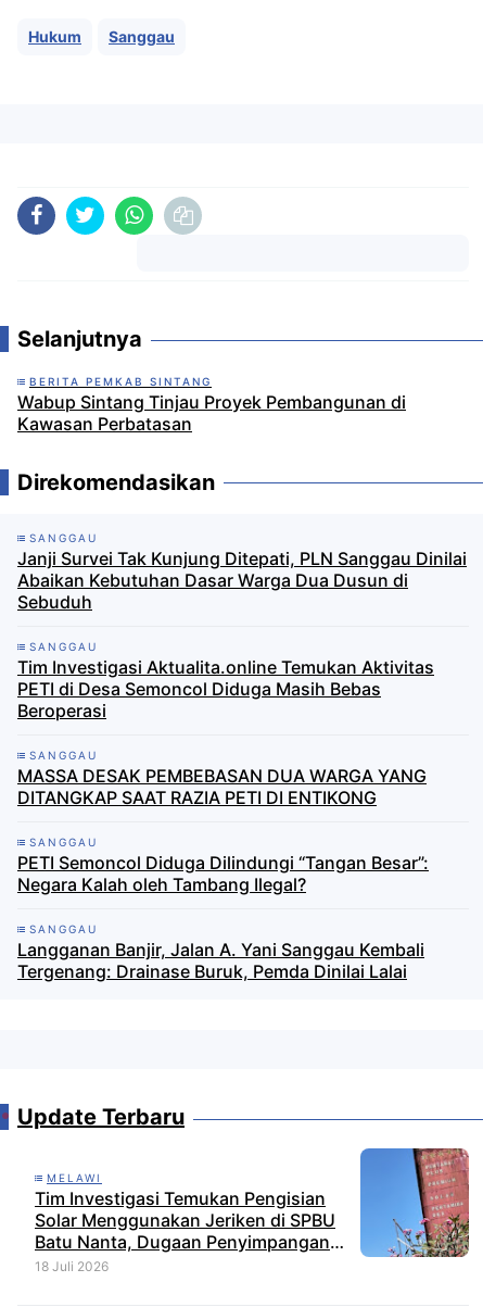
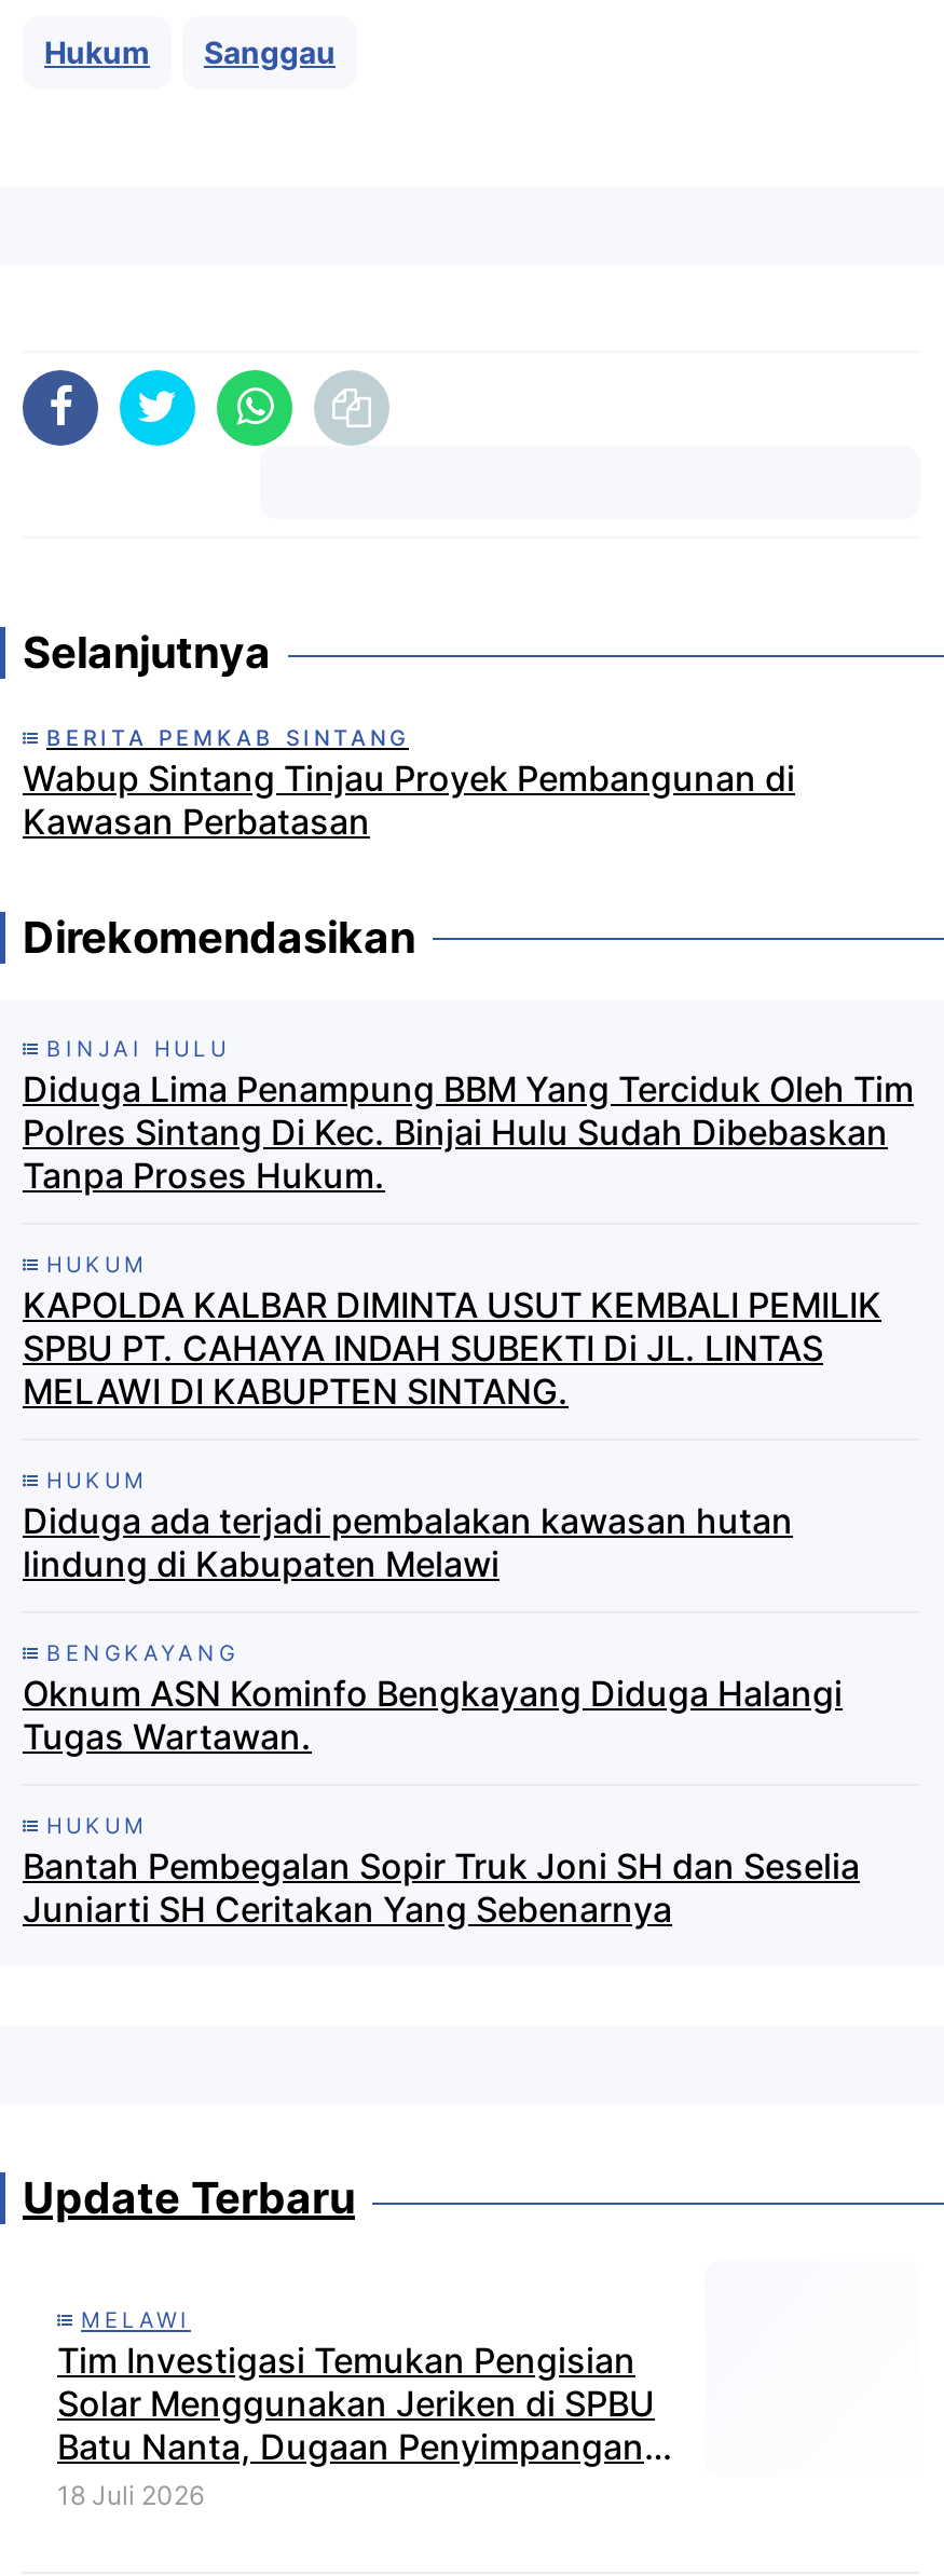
- SANGGAU
- Janji Survei Tak Kunjung Ditepati, PLN Sanggau Dinilai
- Abaikan Kebutuhan Dasar Warga Dua Dusun di
- Sebuduh
+ BINJAI HULU
+ Diduga Lima Penampung BBM Yang Terciduk Oleh Tim
+ Polres Sintang Di Kec. Binjai Hulu Sudah Dibebaskan
+ Tanpa Proses Hukum.

- SANGGAU
- Tim Investigasi Aktualita.online Temukan Aktivitas
- PETI di Desa Semoncol Diduga Masih Bebas
- Beroperasi
+ HUKUM
+ KAPOLDA KALBAR DIMINTA USUT KEMBALI PEMILIK
+ SPBU PT. CAHAYA INDAH SUBEKTI Di JL. LINTAS
+ MELAWI DI KABUPTEN SINTANG.

- SANGGAU
- MASSA DESAK PEMBEBASAN DUA WARGA YANG
- DITANGKAP SAAT RAZIA PETI DI ENTIKONG
+ HUKUM
+ Diduga ada terjadi pembalakan kawasan hutan
+ lindung di Kabupaten Melawi

- SANGGAU
- PETI Semoncol Diduga Dilindungi “Tangan Besar”:
- Negara Kalah oleh Tambang Ilegal?
+ BENGKAYANG
+ Oknum ASN Kominfo Bengkayang Diduga Halangi
+ Tugas Wartawan.

- SANGGAU
- Langganan Banjir, Jalan A. Yani Sanggau Kembali
- Tergenang: Drainase Buruk, Pemda Dinilai Lalai
+ HUKUM
+ Bantah Pembegalan Sopir Truk Joni SH dan Seselia
+ Juniarti SH Ceritakan Yang Sebenarnya

- [image]
